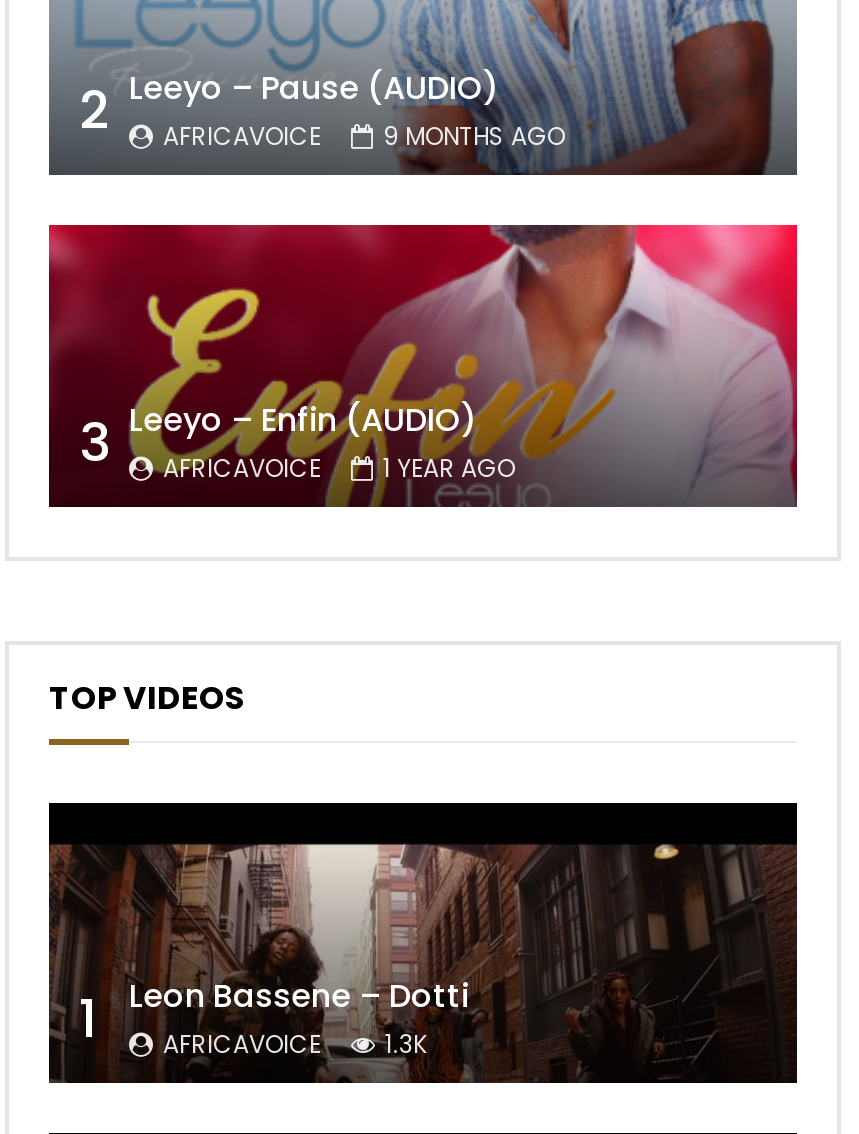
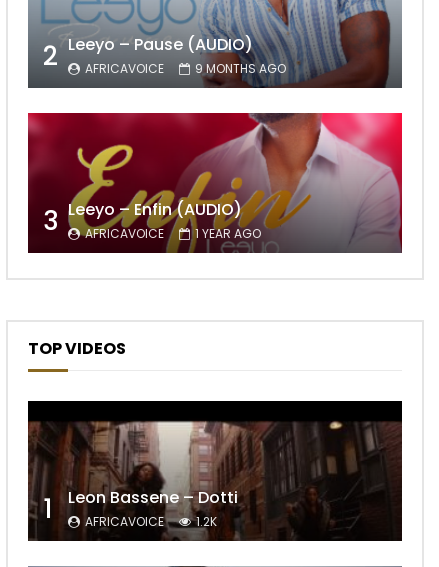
- 1 Leon Bassene – Dotti AFRICAVOICE 1.3K
+ 1 Leon Bassene – Dotti AFRICAVOICE 1.2K
